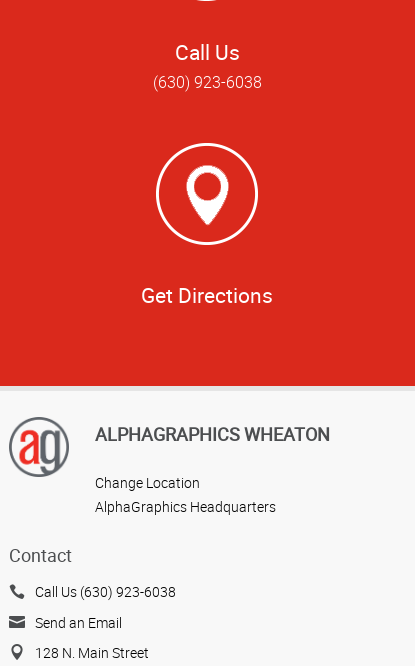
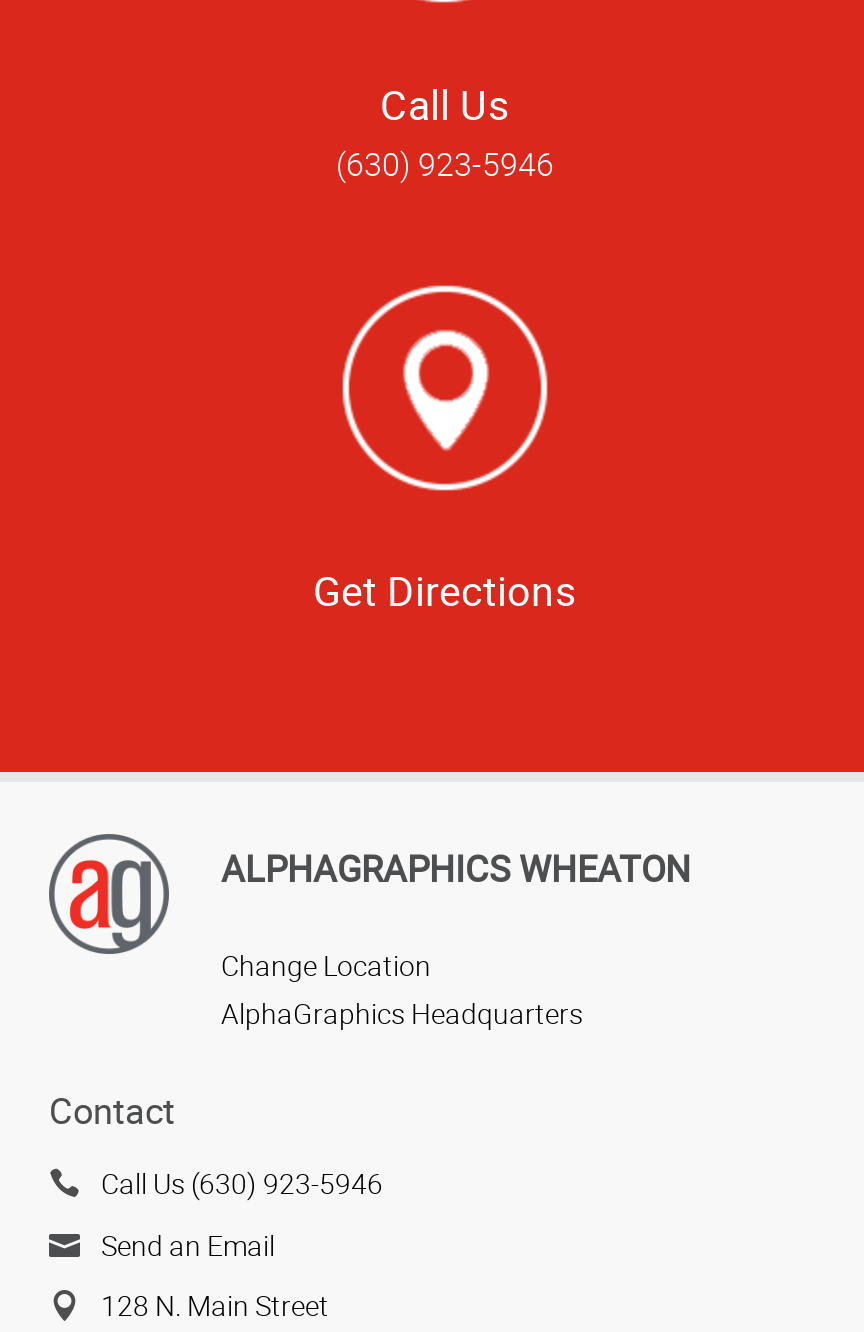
- (630) 923-6038
+ (630) 923-5946

- Call Us (630) 923-6038
+ Call Us (630) 923-5946
